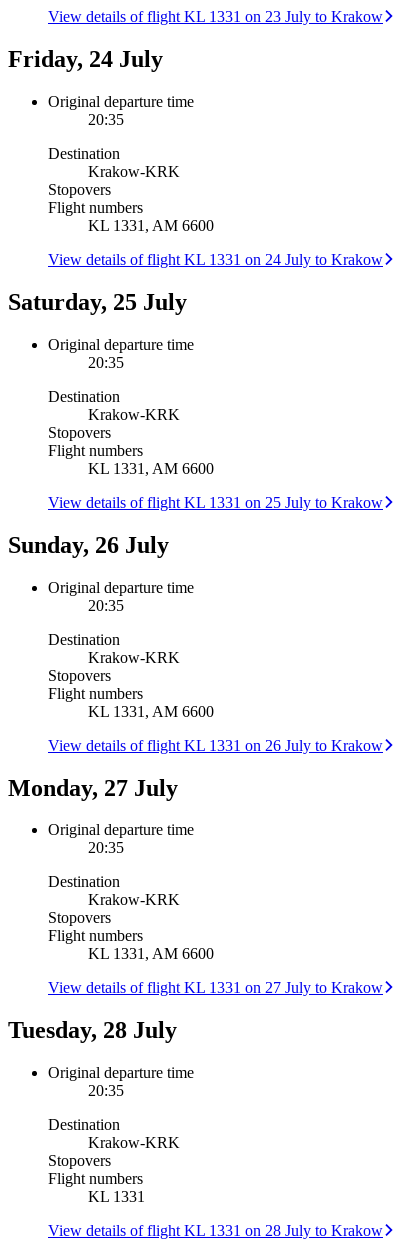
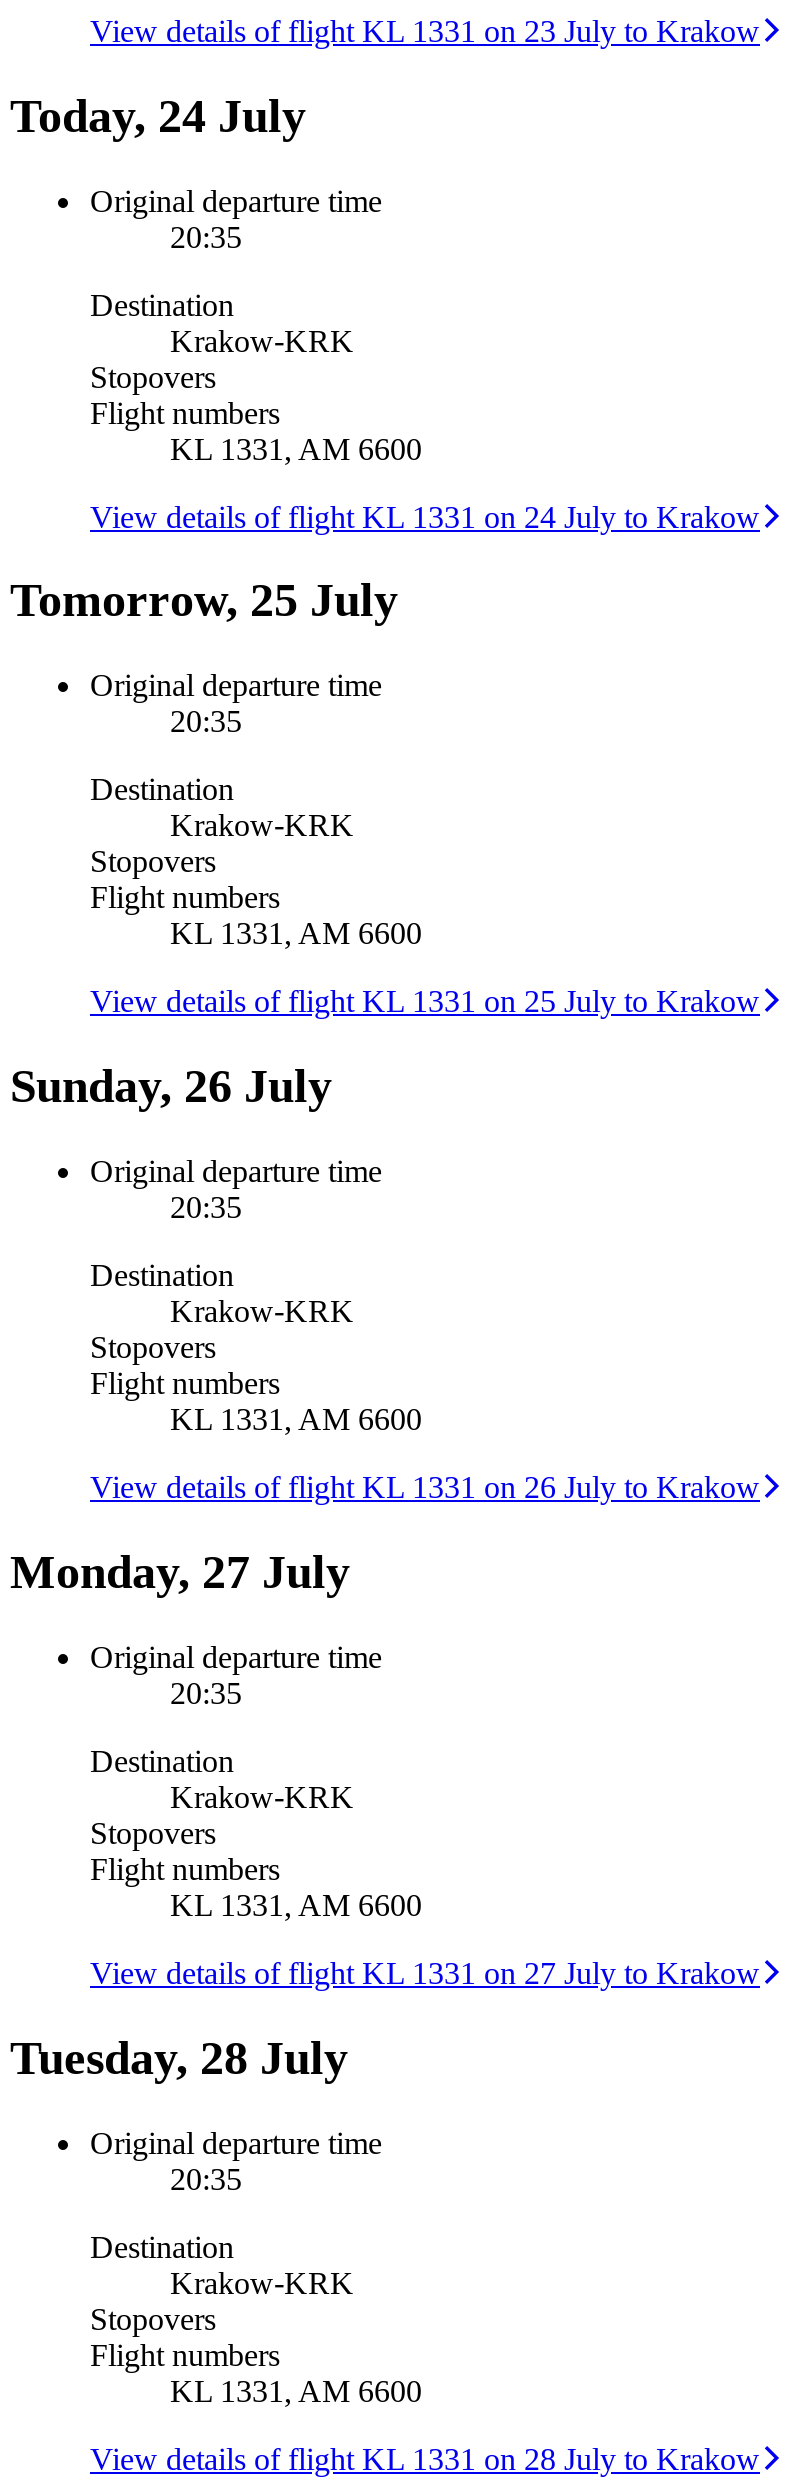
- Friday, 24 July
+ Today, 24 July

- Saturday, 25 July
+ Tomorrow, 25 July

- KL 1331
+ KL 1331, AM 6600
